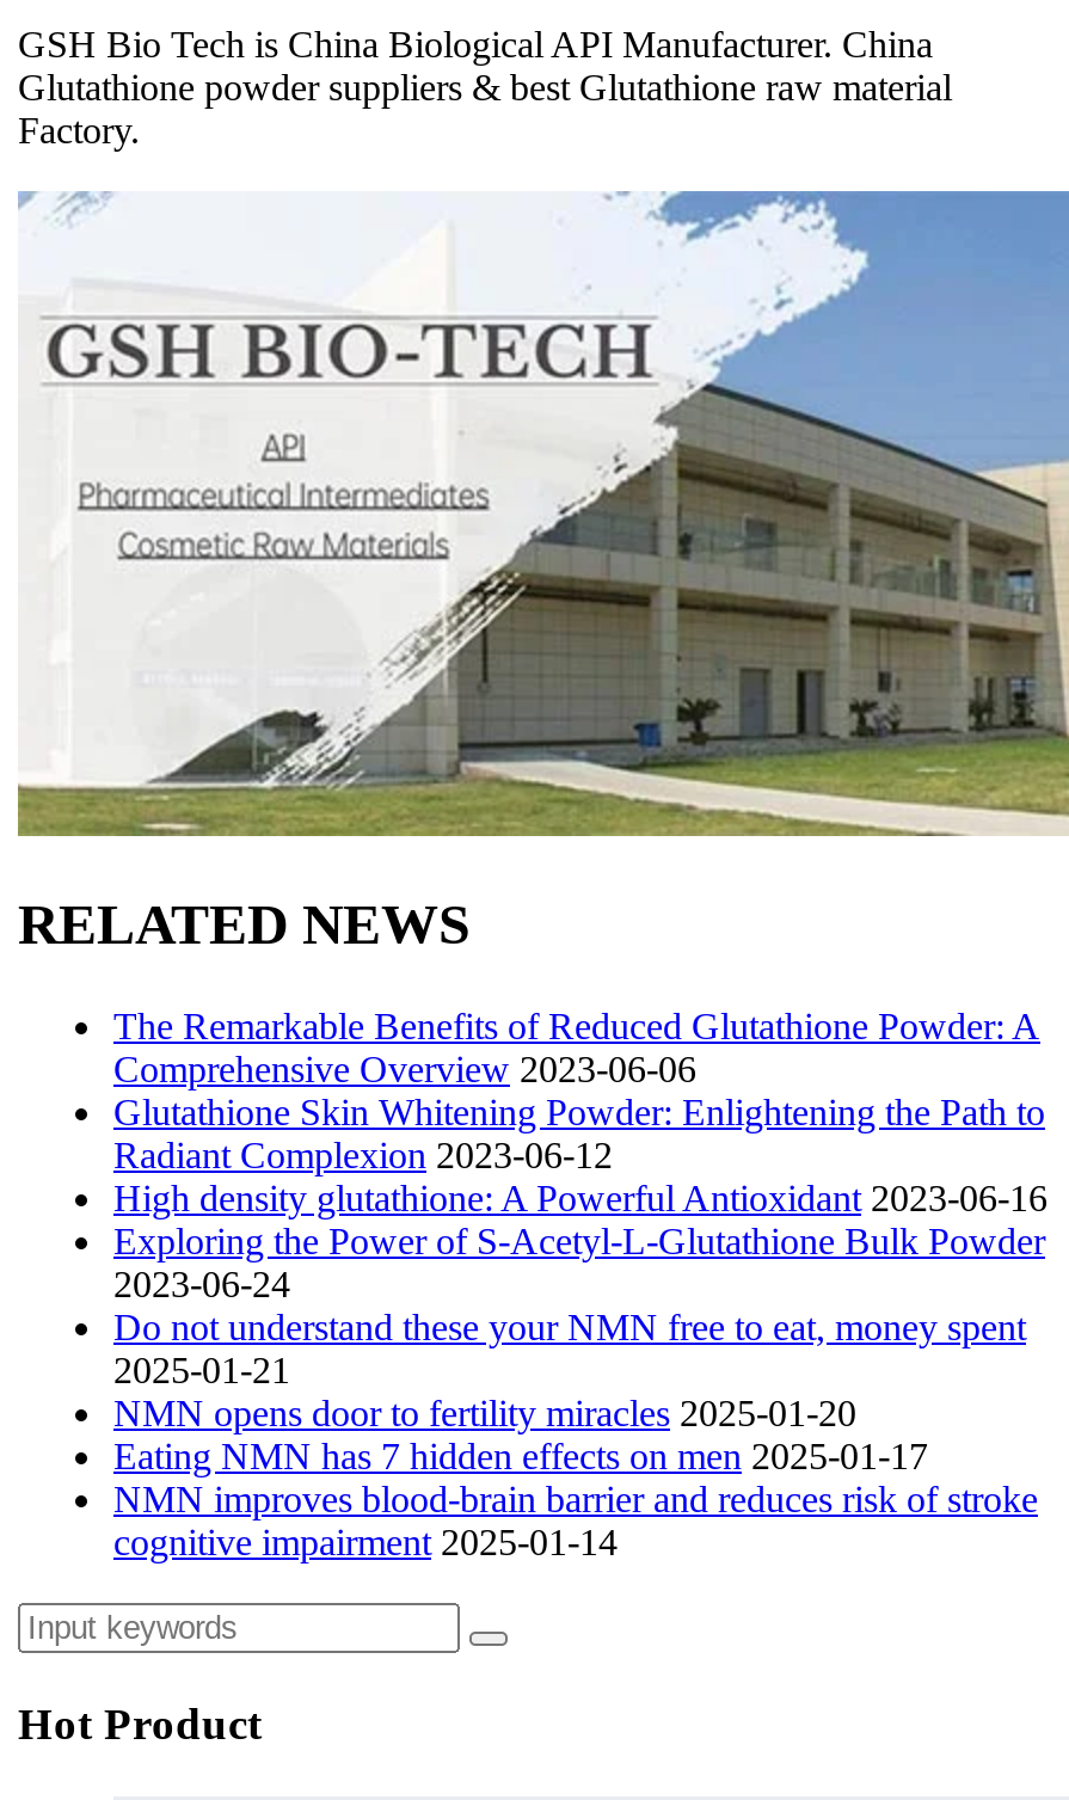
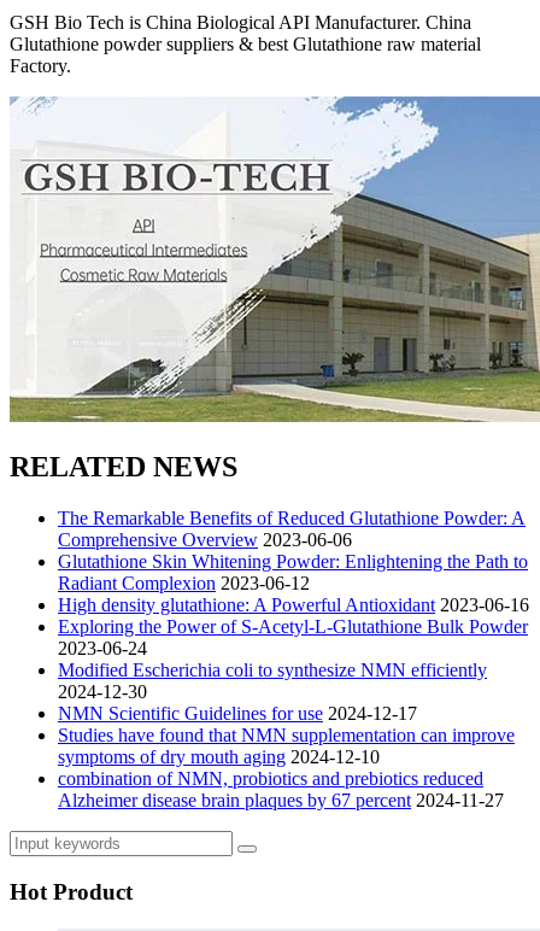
- Do not understand these your NMN free to eat, money spent
- 2025-01-21
- NMN opens door to fertility miracles 2025-01-20
- Eating NMN has 7 hidden effects on men 2025-01-17
- NMN improves blood-brain barrier and reduces risk of stroke
- cognitive impairment 2025-01-14
+ Modified Escherichia coli to synthesize NMN efficiently
+ 2024-12-30
+ NMN Scientific Guidelines for use 2024-12-17
+ Studies have found that NMN supplementation can improve
+ symptoms of dry mouth aging 2024-12-10
+ combination of NMN, probiotics and prebiotics reduced
+ Alzheimer disease brain plaques by 67 percent 2024-11-27
